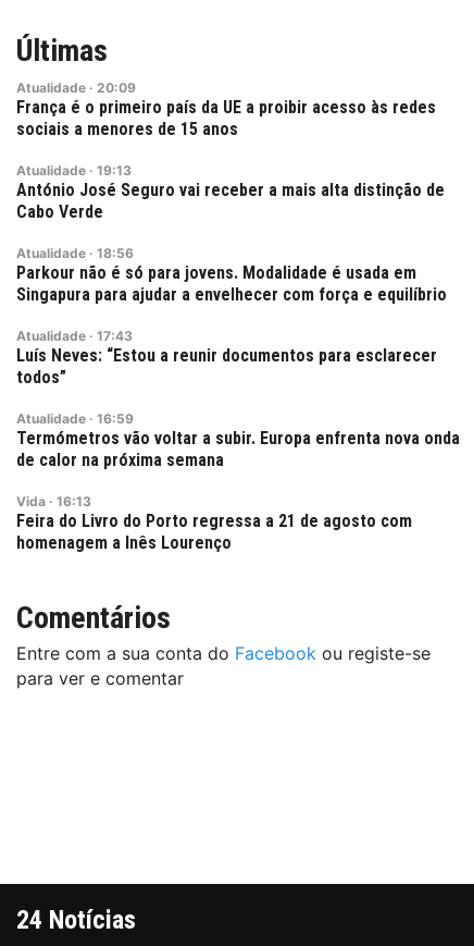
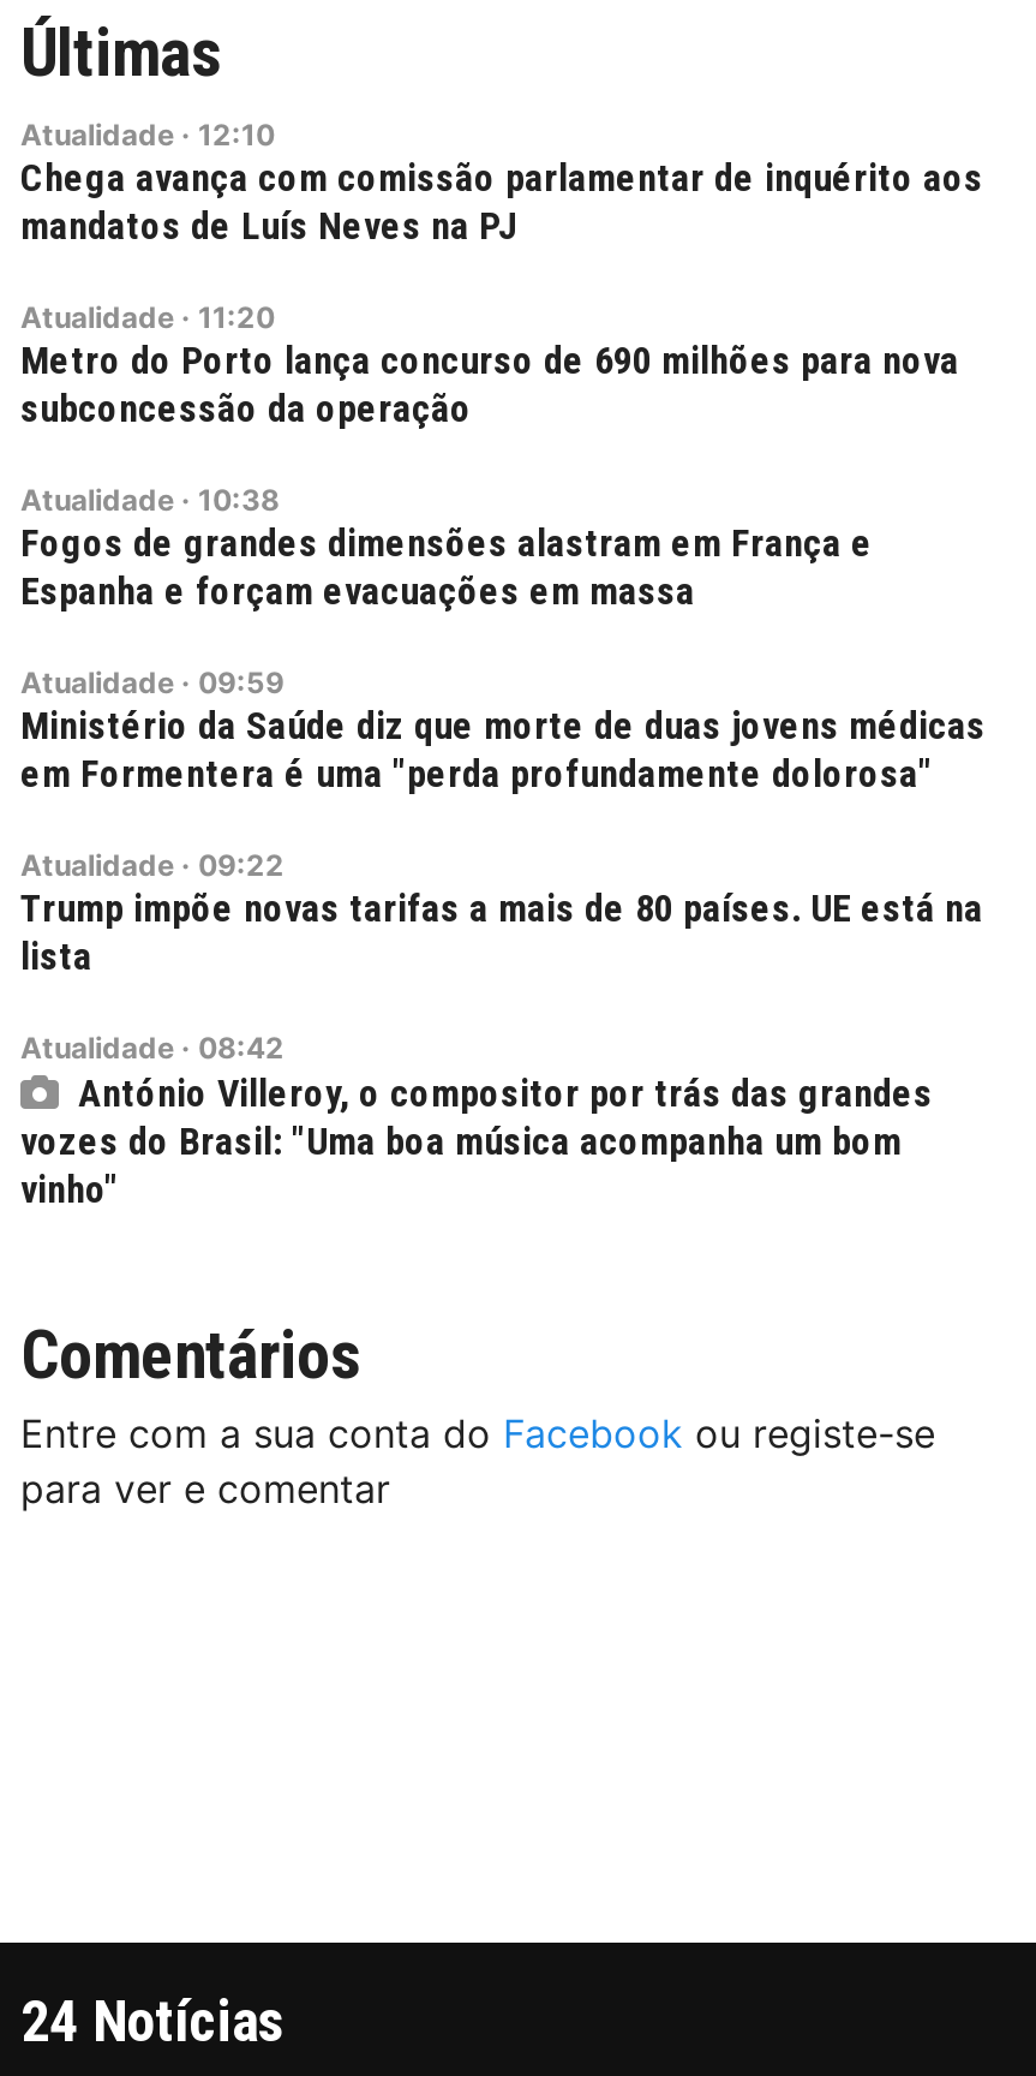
- Atualidade · 20:09
- França é o primeiro país da UE a proibir acesso às redes
- sociais a menores de 15 anos
+ Atualidade · 12:10
+ Chega avança com comissão parlamentar de inquérito aos
+ mandatos de Luís Neves na PJ

- Atualidade · 19:13
- António José Seguro vai receber a mais alta distinção de
- Cabo Verde
+ Atualidade · 11:20
+ Metro do Porto lança concurso de 690 milhões para nova
+ subconcessão da operação

- Atualidade · 18:56
- Parkour não é só para jovens. Modalidade é usada em
- Singapura para ajudar a envelhecer com força e equilíbrio
+ Atualidade · 10:38
+ Fogos de grandes dimensões alastram em França e
+ Espanha e forçam evacuações em massa

- Atualidade · 17:43
- Luís Neves: “Estou a reunir documentos para esclarecer
- todos”
+ Atualidade · 09:59
+ Ministério da Saúde diz que morte de duas jovens médicas
+ em Formentera é uma "perda profundamente dolorosa"

- Atualidade · 16:59
- Termómetros vão voltar a subir. Europa enfrenta nova onda
- de calor na próxima semana
+ Atualidade · 09:22
+ Trump impõe novas tarifas a mais de 80 países. UE está na
+ lista

- Vida · 16:13
- Feira do Livro do Porto regressa a 21 de agosto com
- homenagem a Inês Lourenço
+ Atualidade · 08:42
+ António Villeroy, o compositor por trás das grandes
+ vozes do Brasil: "Uma boa música acompanha um bom
+ vinho"
